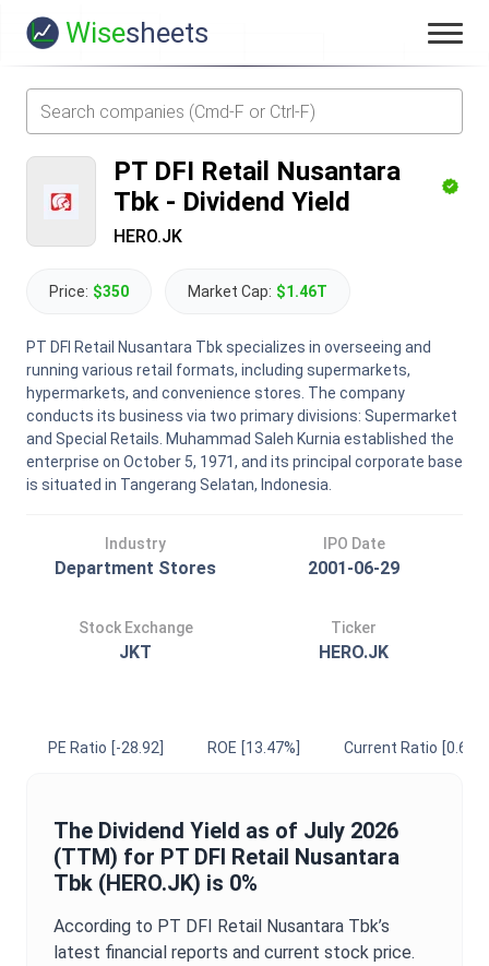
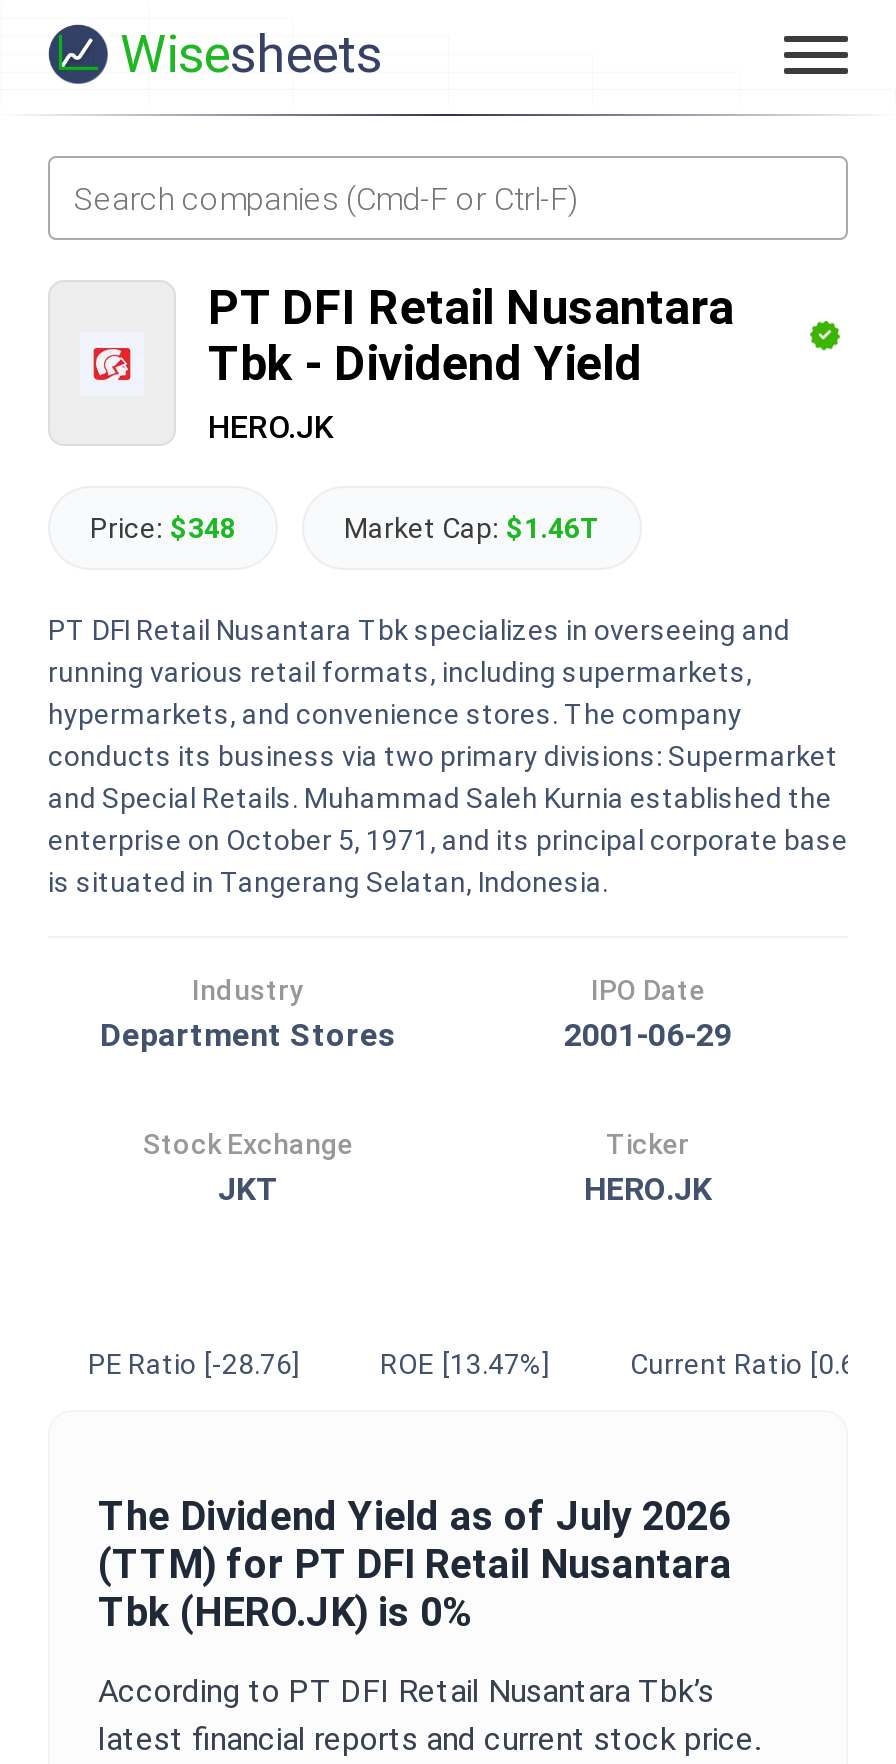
- Price: $350
+ Price: $348

- PE Ratio [-28.92]
+ PE Ratio [-28.76]
